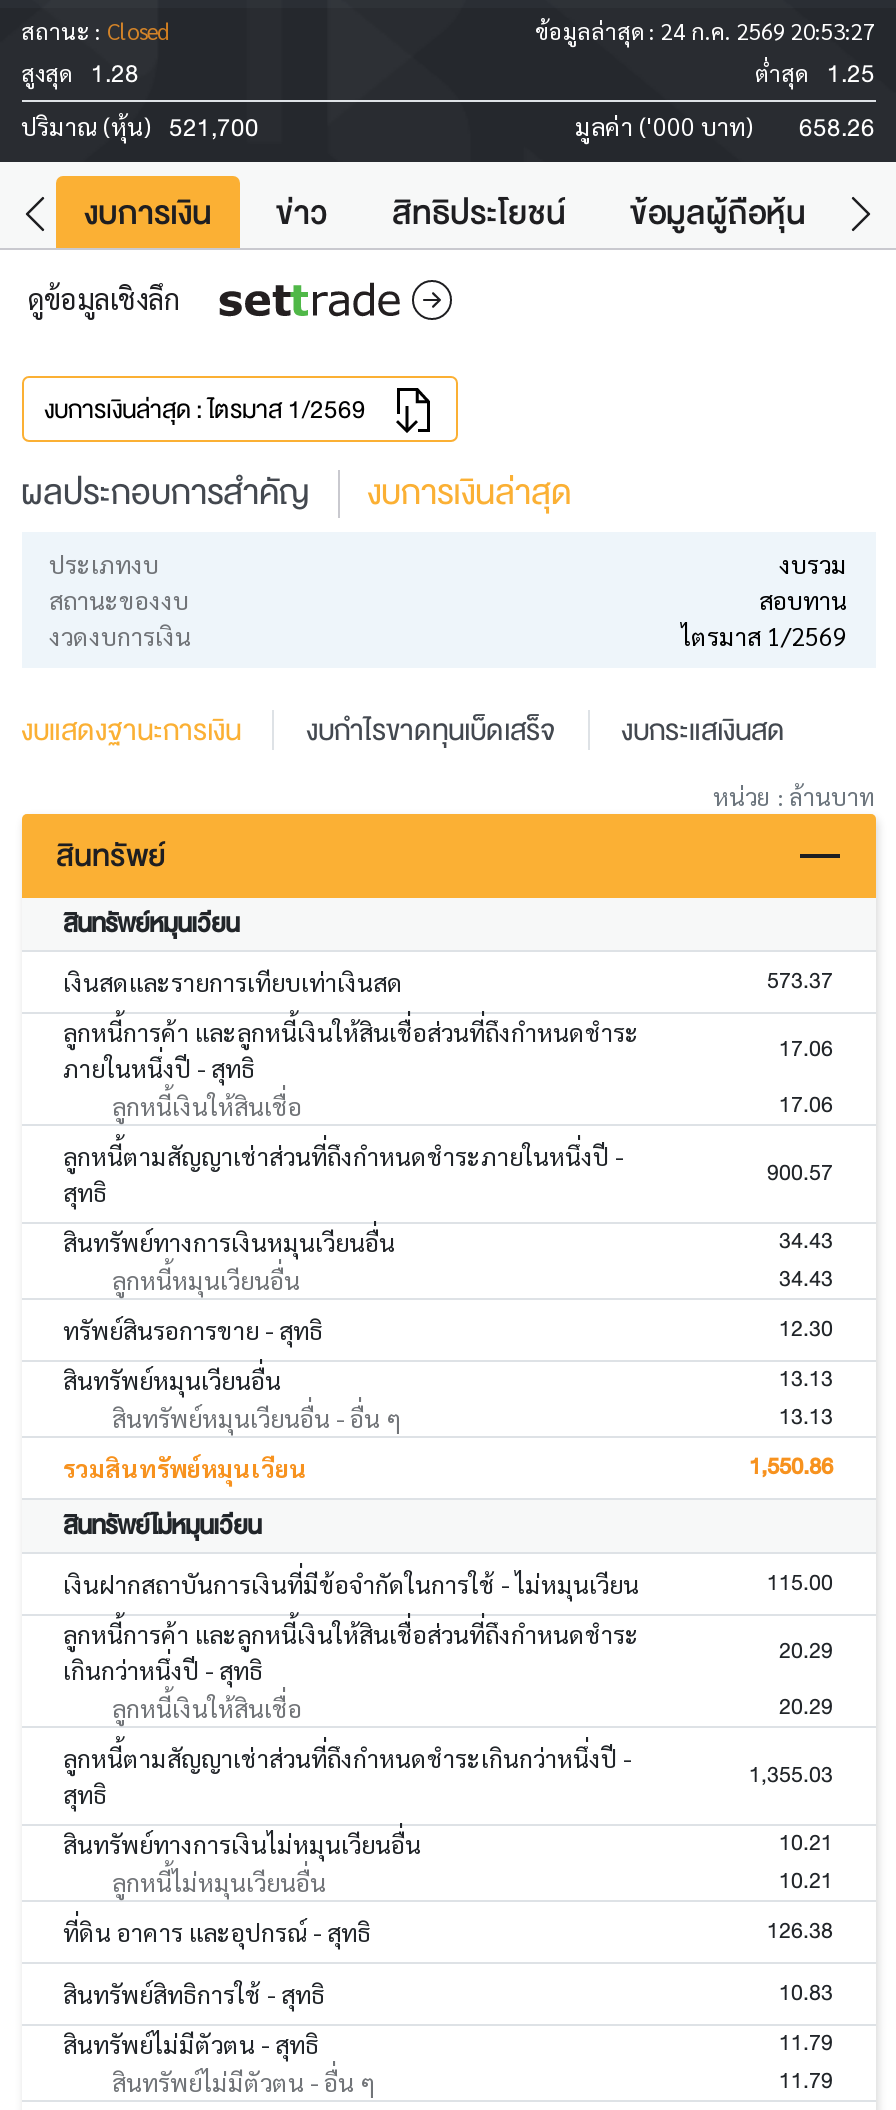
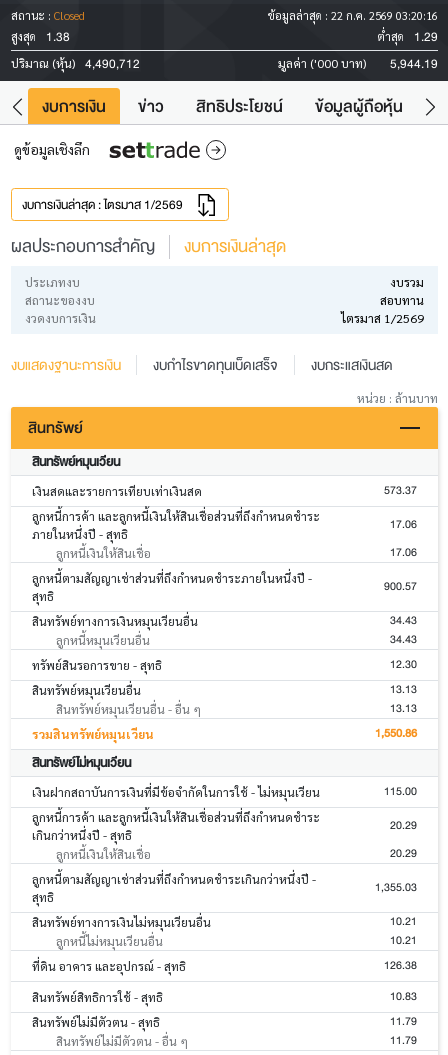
- ข้อมูลล่าสุด : 24 ก.ค. 2569 20:53:27
+ ข้อมูลล่าสุด : 22 ก.ค. 2569 03:20:16

- สูงสุด 1.28
+ สูงสุด 1.38

- ต่ำสุด 1.25
+ ต่ำสุด 1.29

- ปริมาณ (หุ้น) 521,700
+ ปริมาณ (หุ้น) 4,490,712

- มูลค่า ('000 บาท) 658.26
+ มูลค่า ('000 บาท) 5,944.19
